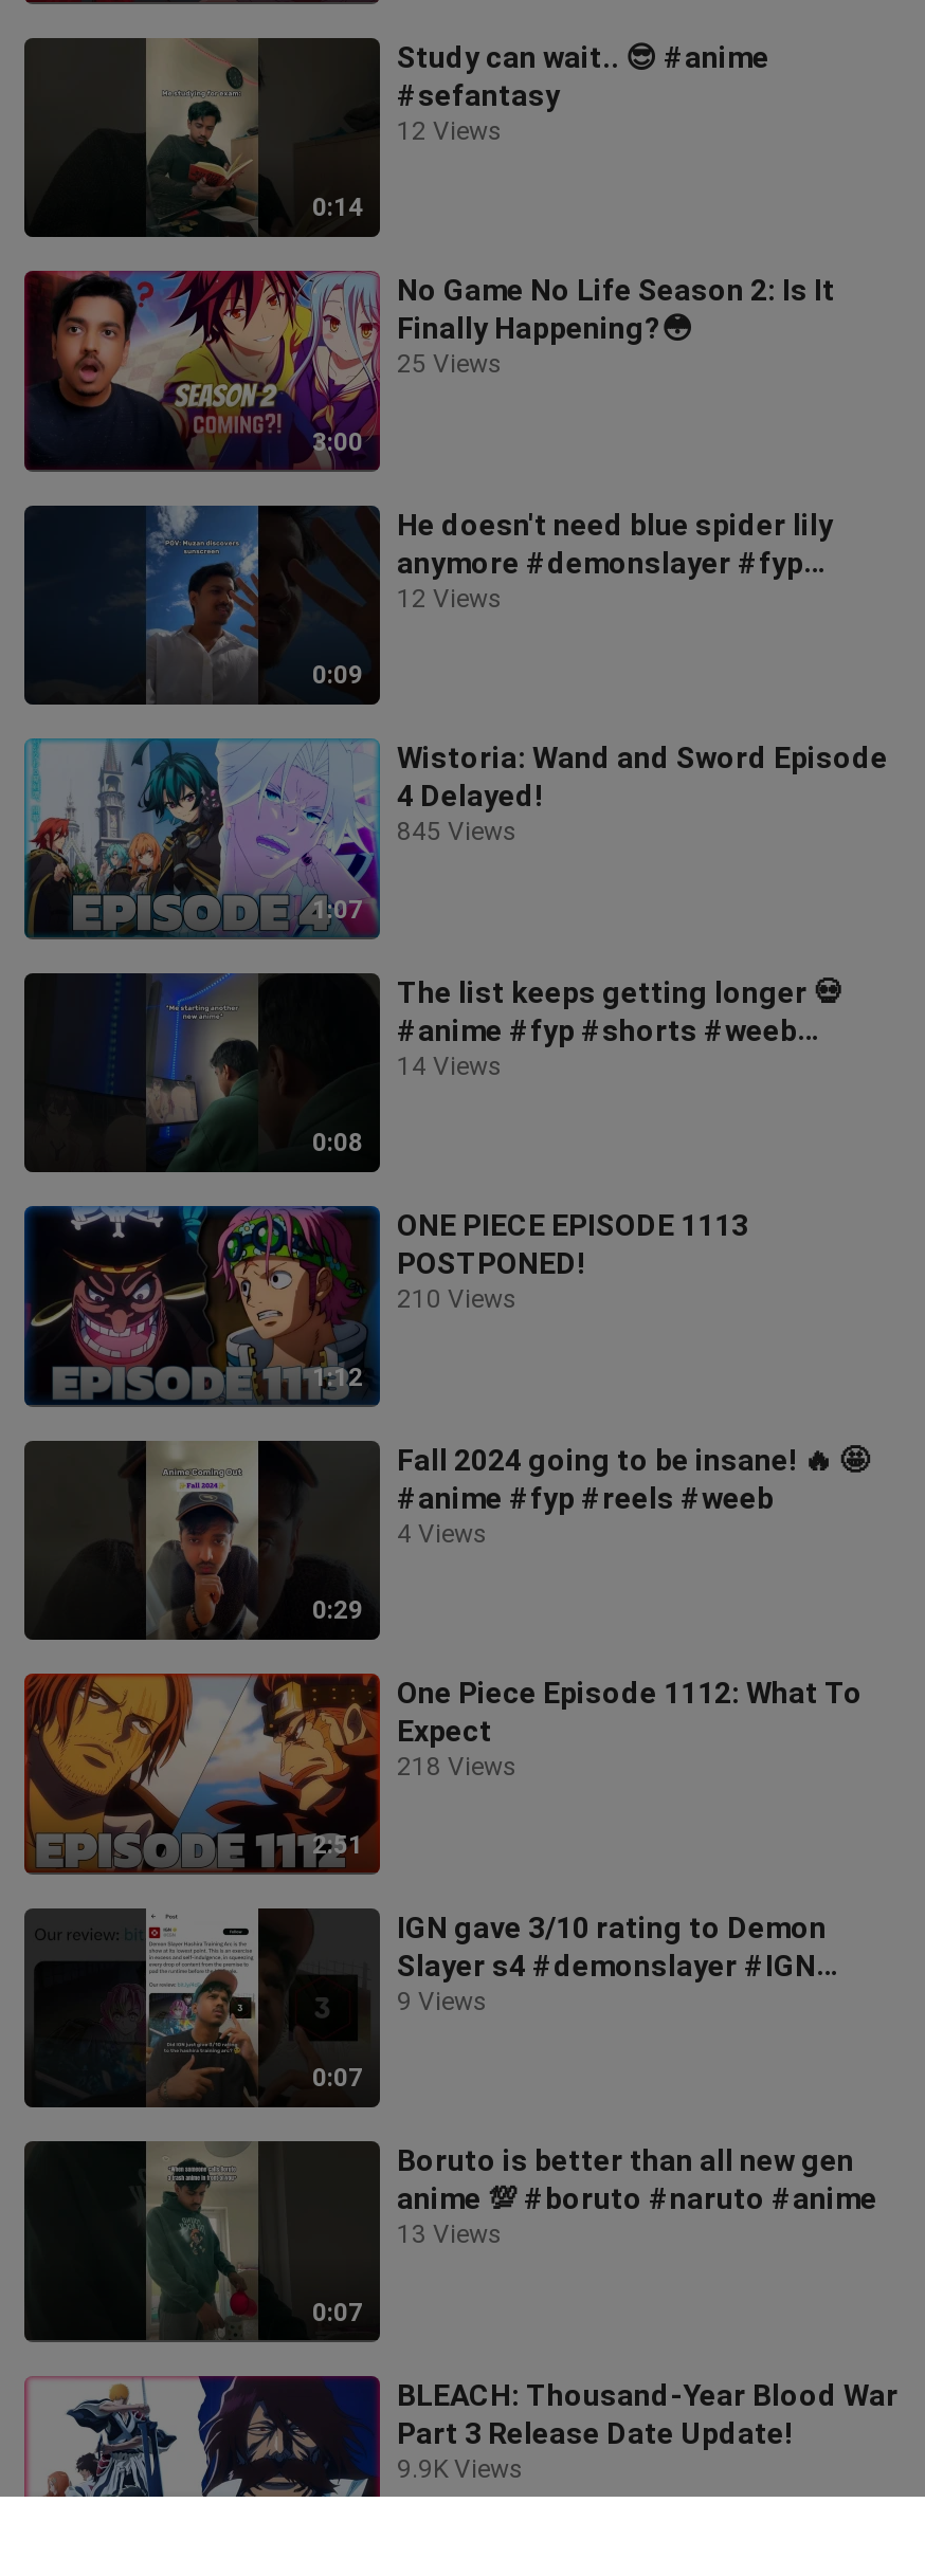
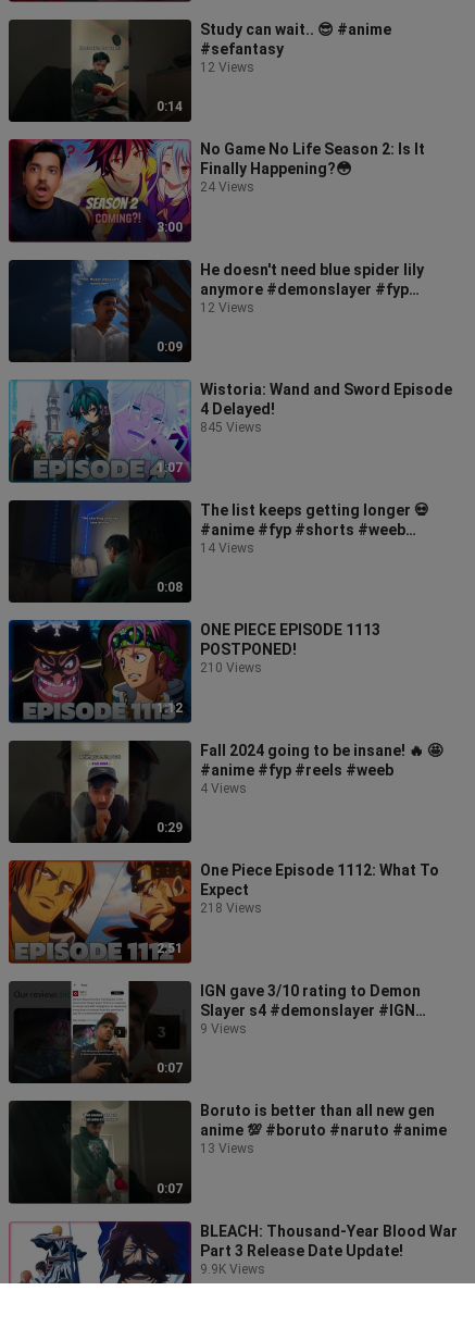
- 25 Views
+ 24 Views
